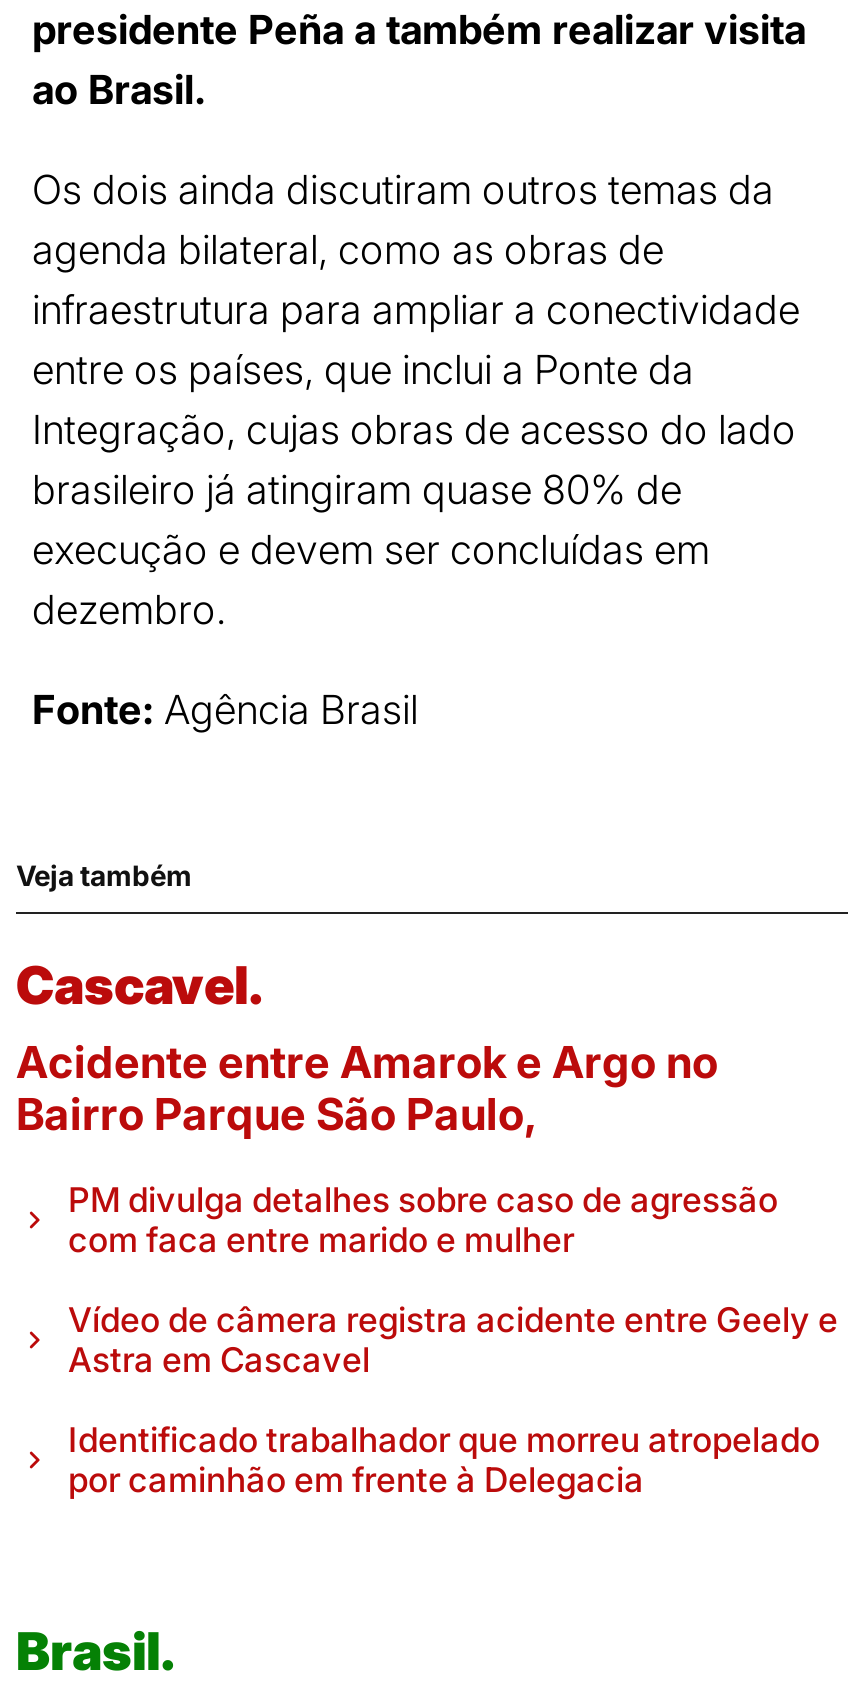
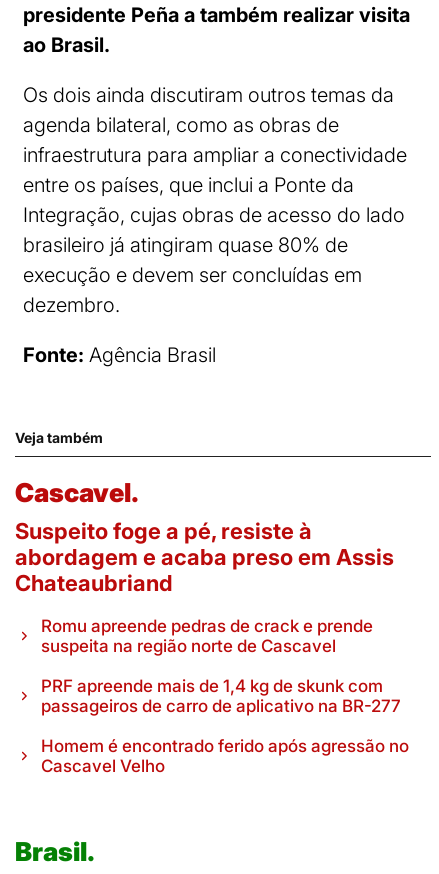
- Acidente entre Amarok e Argo no
- Bairro Parque São Paulo,
+ Suspeito foge a pé, resiste à
+ abordagem e acaba preso em Assis
+ Chateaubriand

- PM divulga detalhes sobre caso de agressão
- com faca entre marido e mulher
+ Romu apreende pedras de crack e prende
+ suspeita na região norte de Cascavel

- Vídeo de câmera registra acidente entre Geely e
- Astra em Cascavel
+ PRF apreende mais de 1,4 kg de skunk com
+ passageiros de carro de aplicativo na BR-277

- Identificado trabalhador que morreu atropelado
- por caminhão em frente à Delegacia
+ Homem é encontrado ferido após agressão no
+ Cascavel Velho
